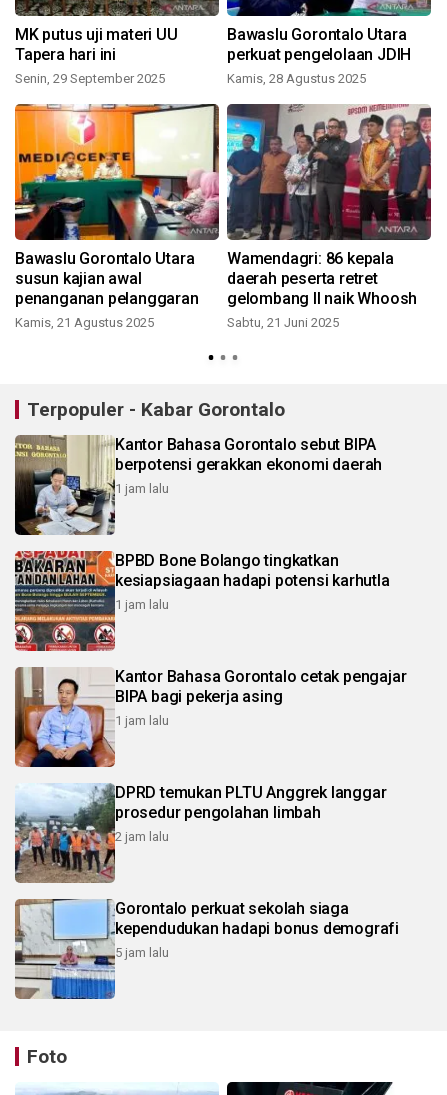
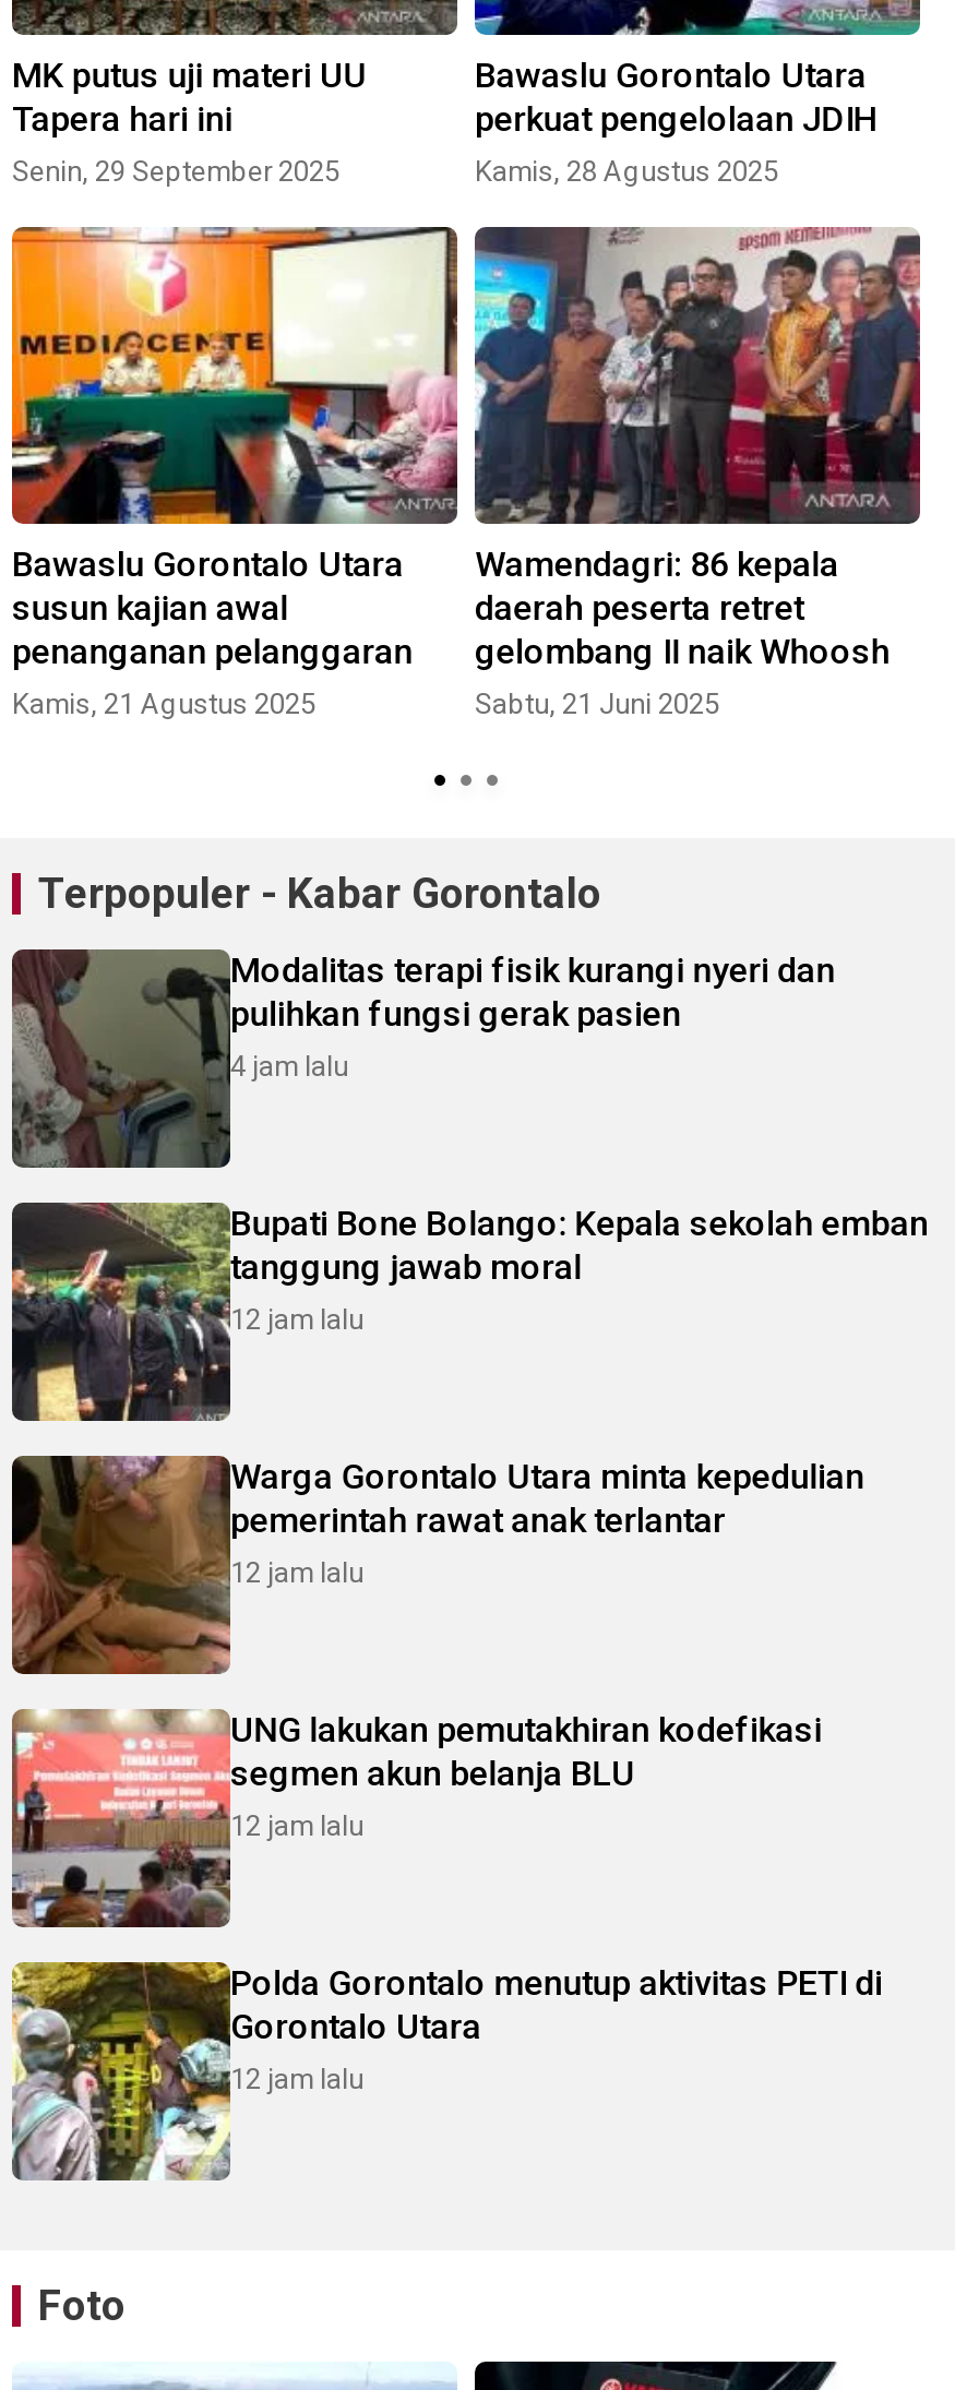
- [image]
- Kantor Bahasa Gorontalo sebut BIPA
- berpotensi gerakkan ekonomi daerah
- 1 jam lalu
+ [image]
+ Modalitas terapi fisik kurangi nyeri dan
+ pulihkan fungsi gerak pasien
+ 4 jam lalu

- [image]
- BPBD Bone Bolango tingkatkan
- kesiapsiagaan hadapi potensi karhutla
- 1 jam lalu
+ [image]
+ Bupati Bone Bolango: Kepala sekolah emban
+ tanggung jawab moral
+ 12 jam lalu

- [image]
- Kantor Bahasa Gorontalo cetak pengajar
- BIPA bagi pekerja asing
- 1 jam lalu
+ [image]
+ Warga Gorontalo Utara minta kepedulian
+ pemerintah rawat anak terlantar
+ 12 jam lalu

- [image]
- DPRD temukan PLTU Anggrek langgar
- prosedur pengolahan limbah
- 2 jam lalu
+ [image]
+ UNG lakukan pemutakhiran kodefikasi
+ segmen akun belanja BLU
+ 12 jam lalu

- [image]
- Gorontalo perkuat sekolah siaga
- kependudukan hadapi bonus demografi
- 5 jam lalu
+ [image]
+ Polda Gorontalo menutup aktivitas PETI di
+ Gorontalo Utara
+ 12 jam lalu
